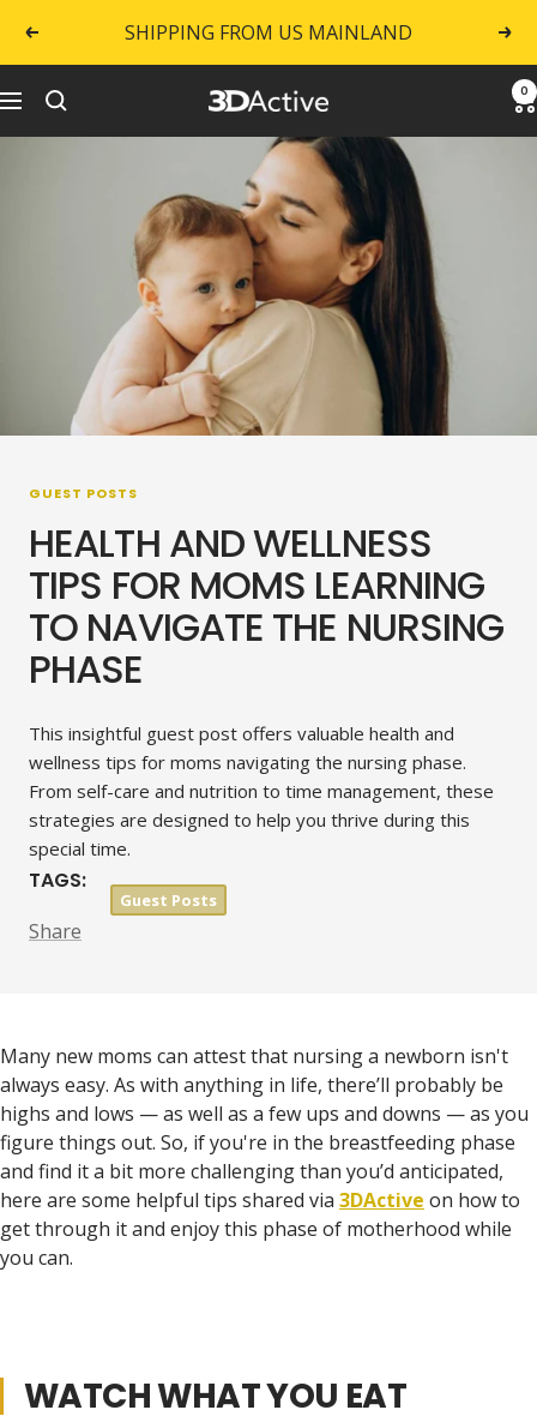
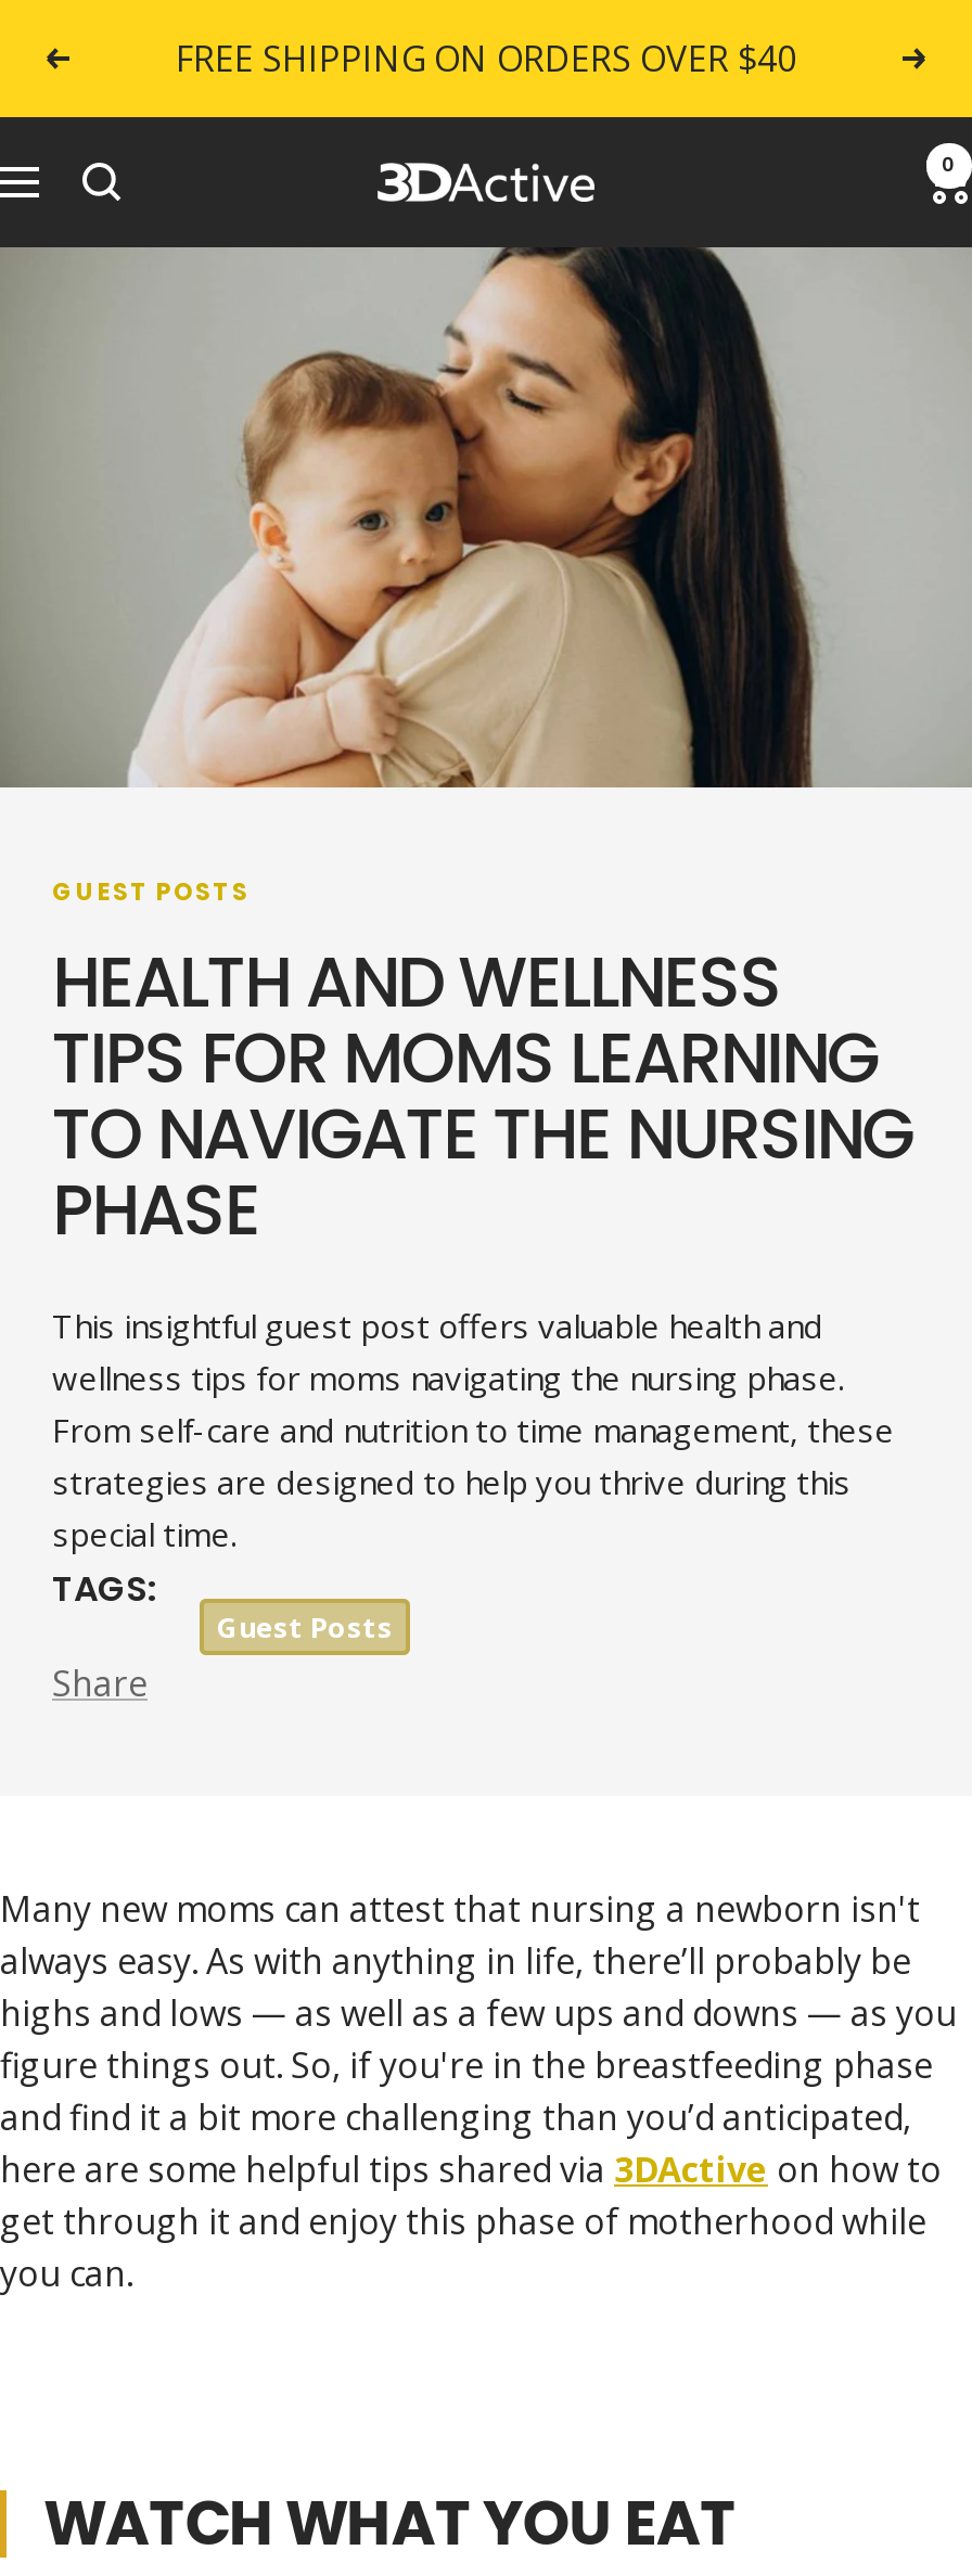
- SHIPPING FROM US MAINLAND
+ FREE SHIPPING ON ORDERS OVER $40
